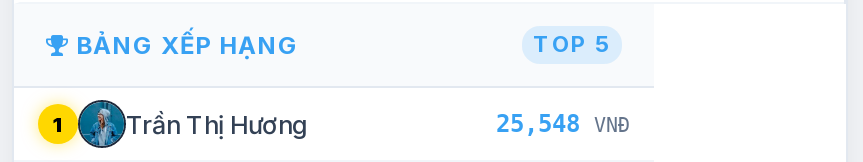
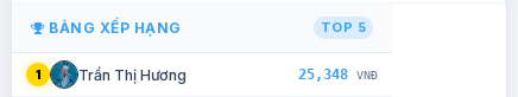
- 25,548 VNĐ
+ 25,348 VNĐ
